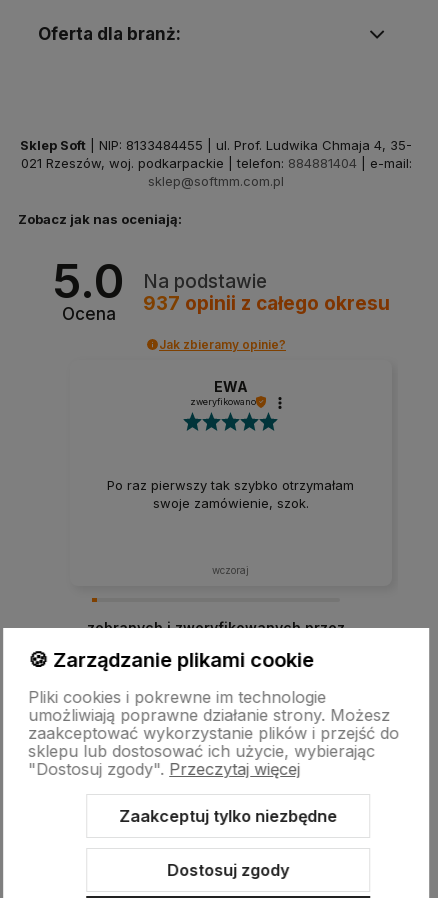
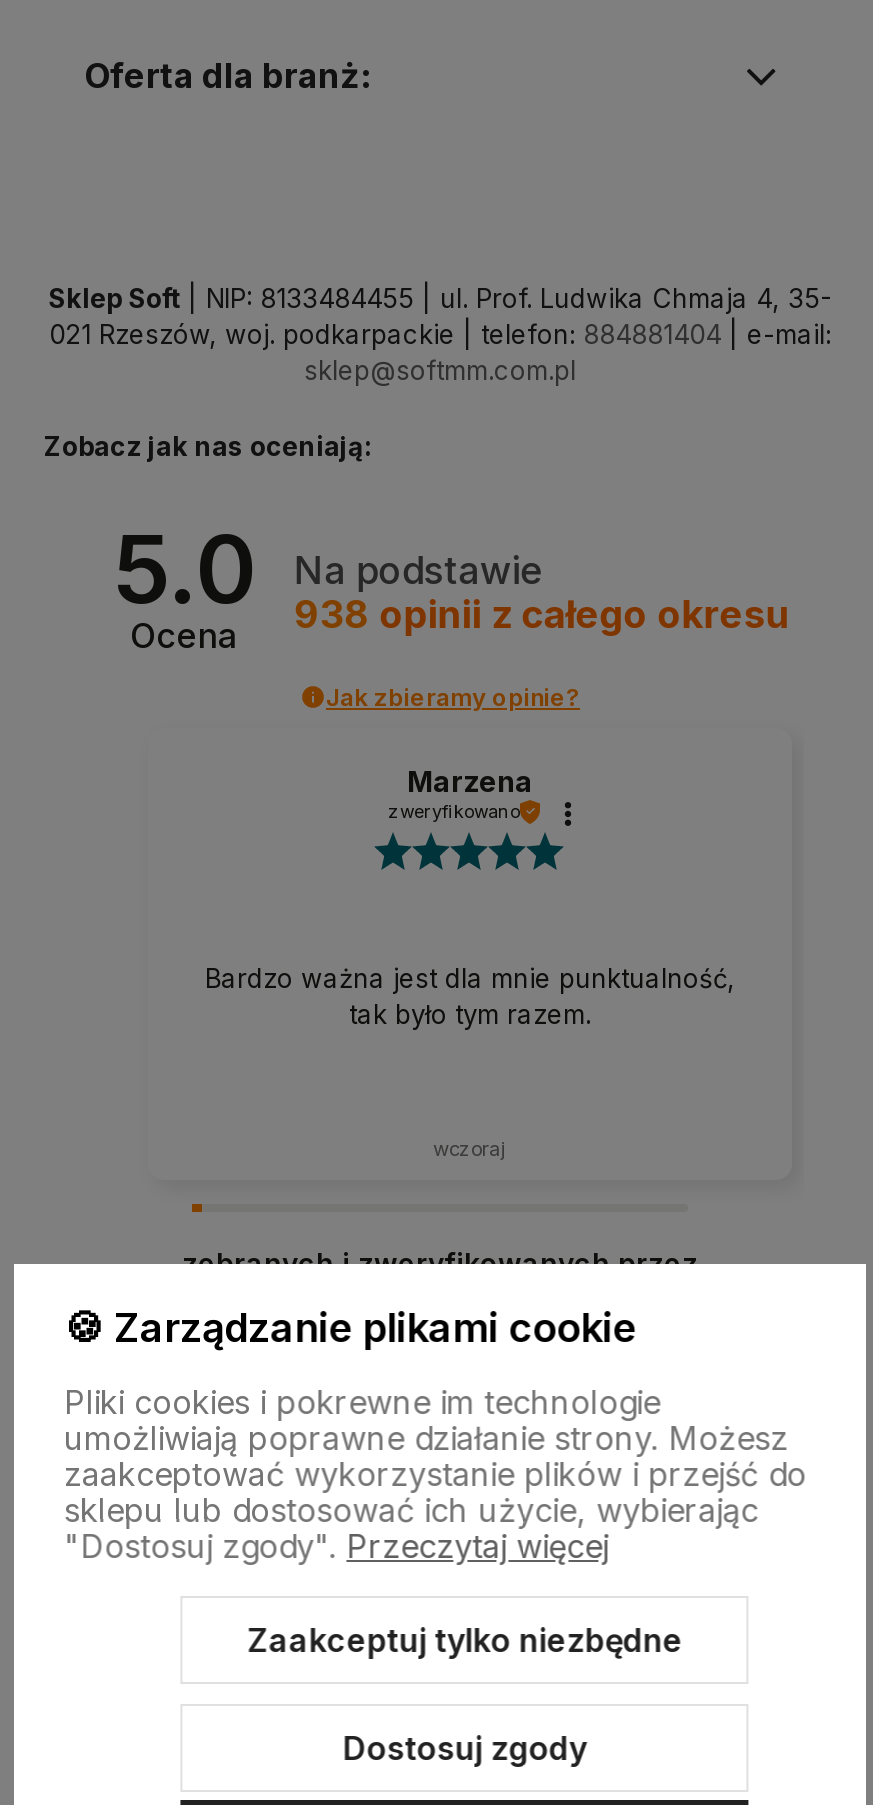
- 937 opinii z całego okresu
+ 938 opinii z całego okresu

- EWA
+ Marzena

- Po raz pierwszy tak szybko otrzymałam
- swoje zamówienie, szok.
+ Bardzo ważna jest dla mnie punktualność,
+ tak było tym razem.
